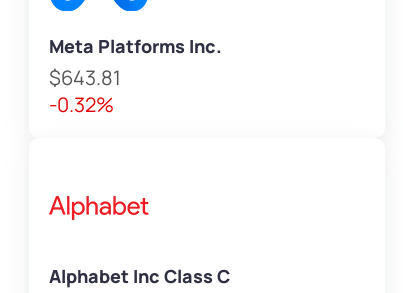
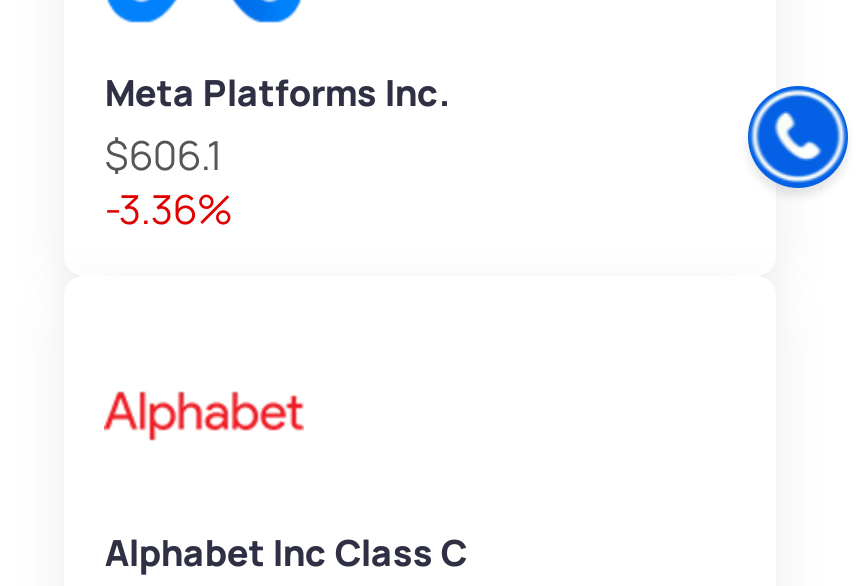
+ [image]

- $643.81
+ $606.1

- -0.32%
+ -3.36%
